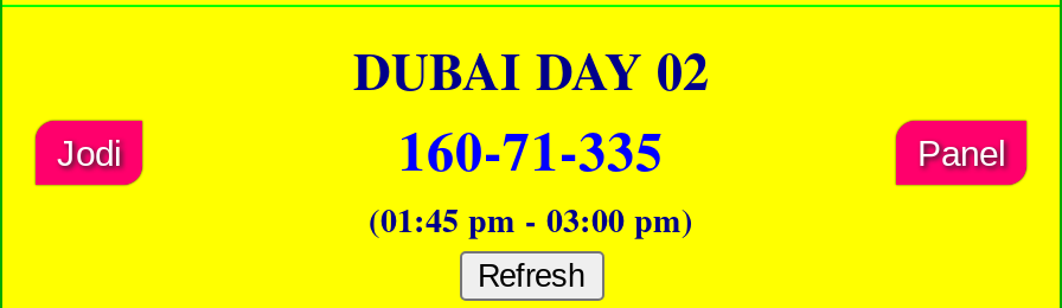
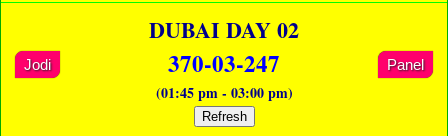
- 160-71-335
+ 370-03-247
